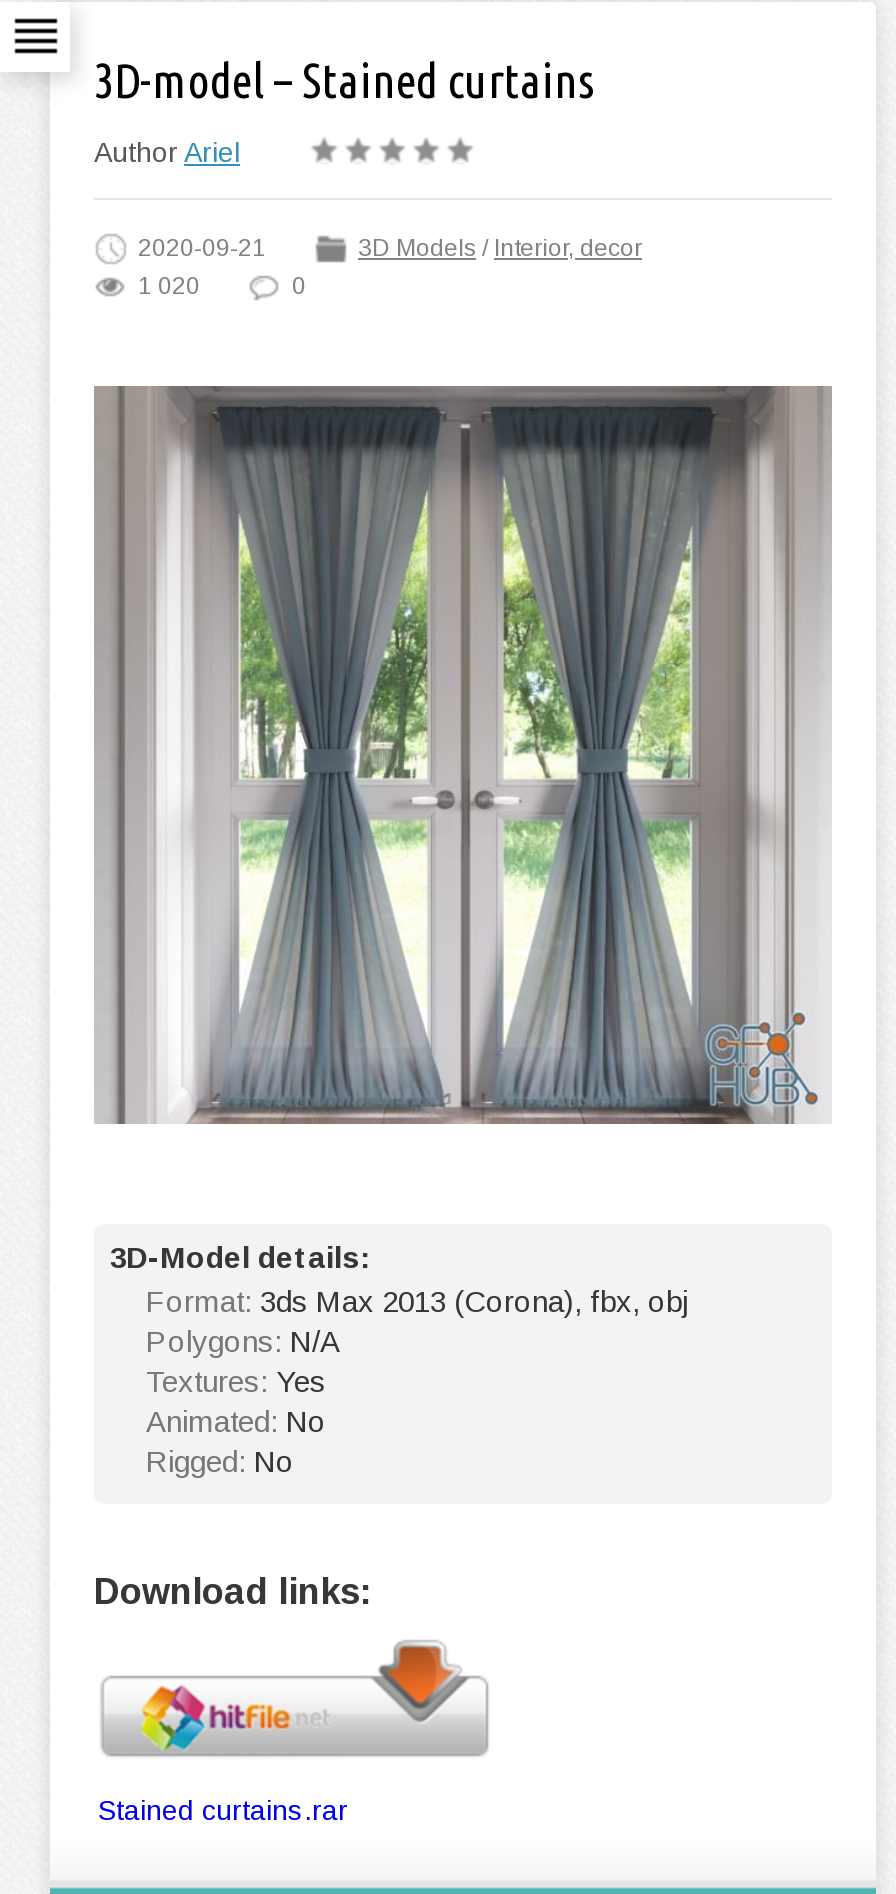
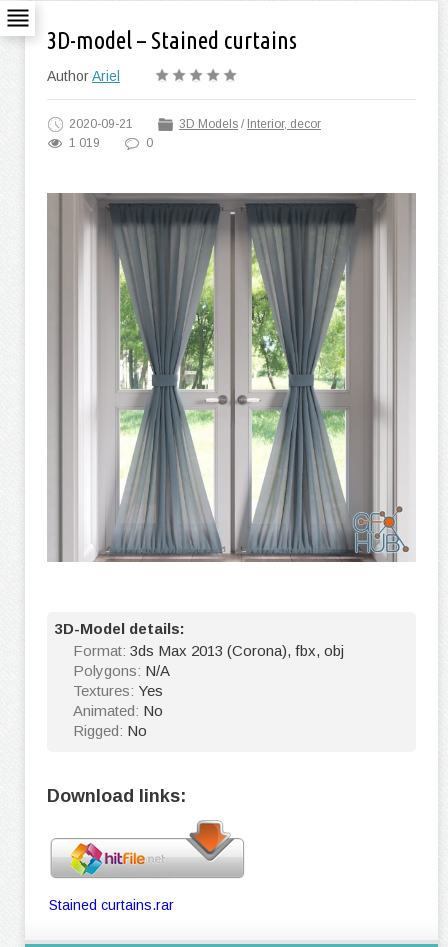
- 1 020
+ 1 019
